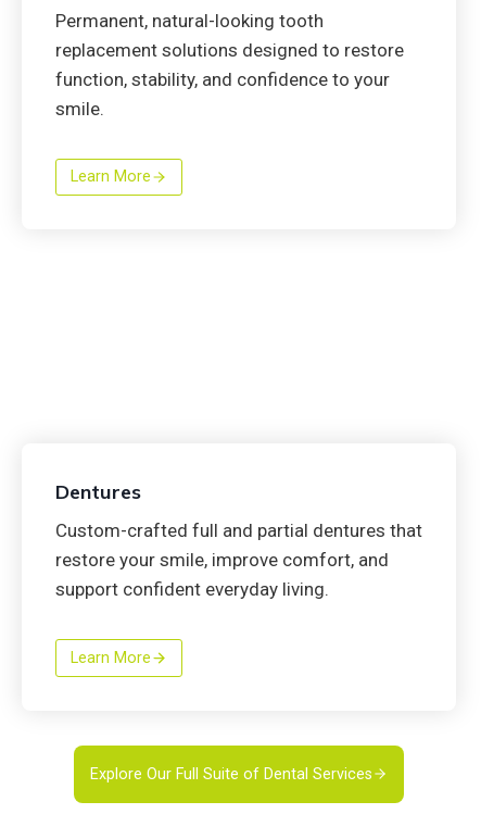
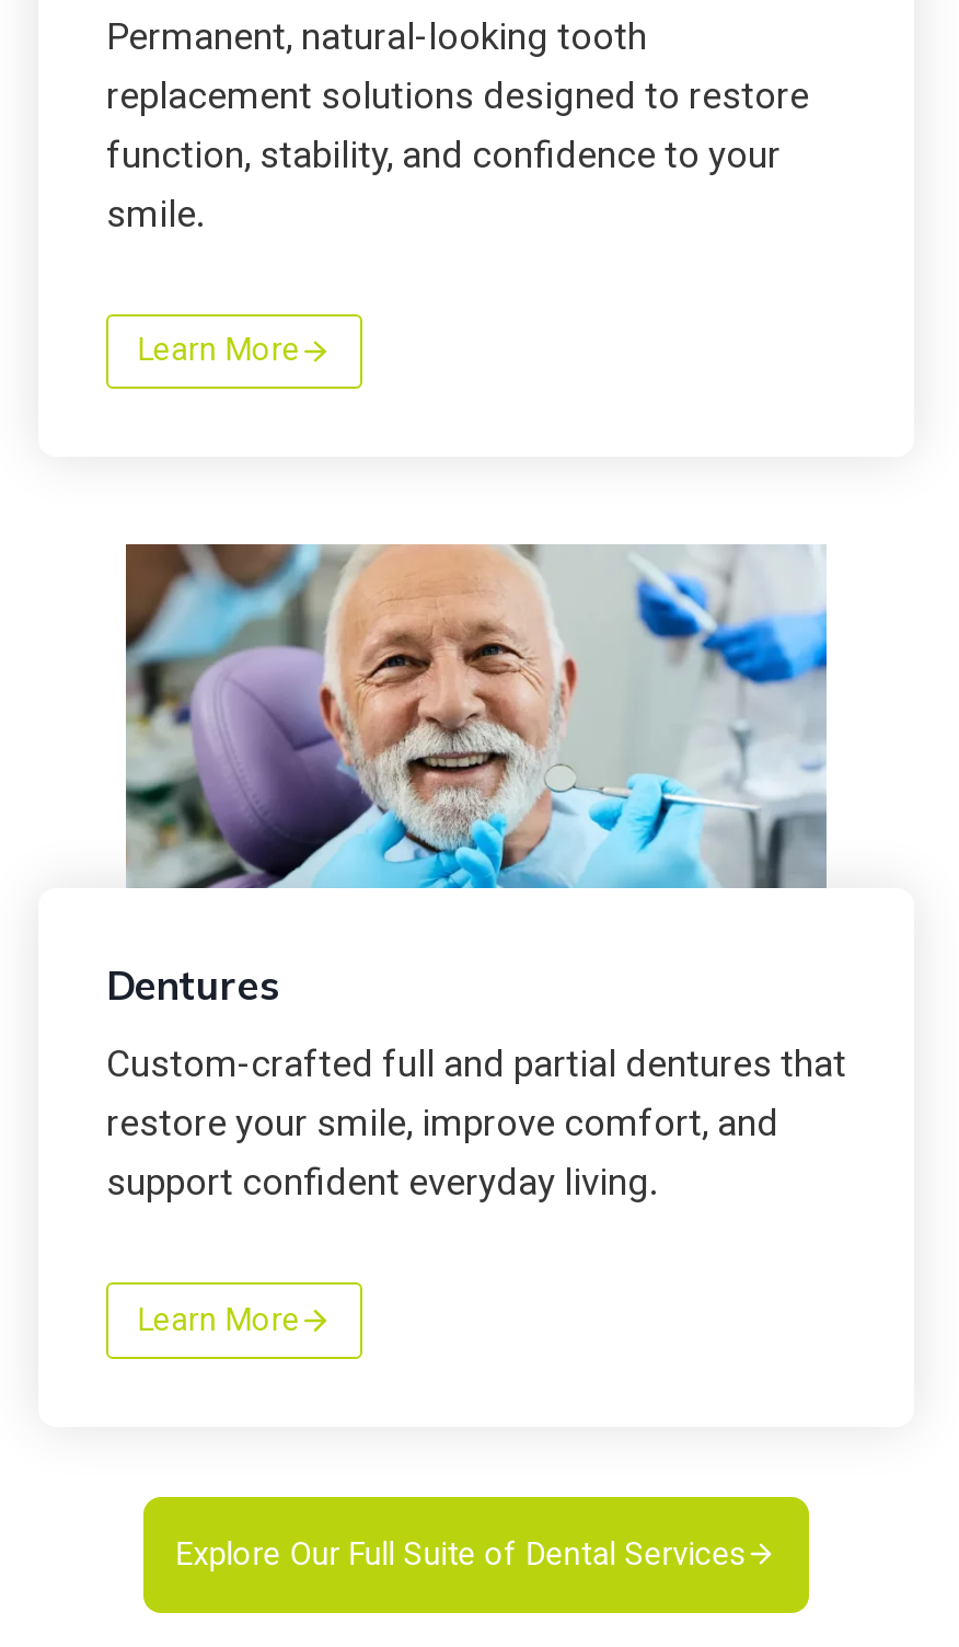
+ [image]
